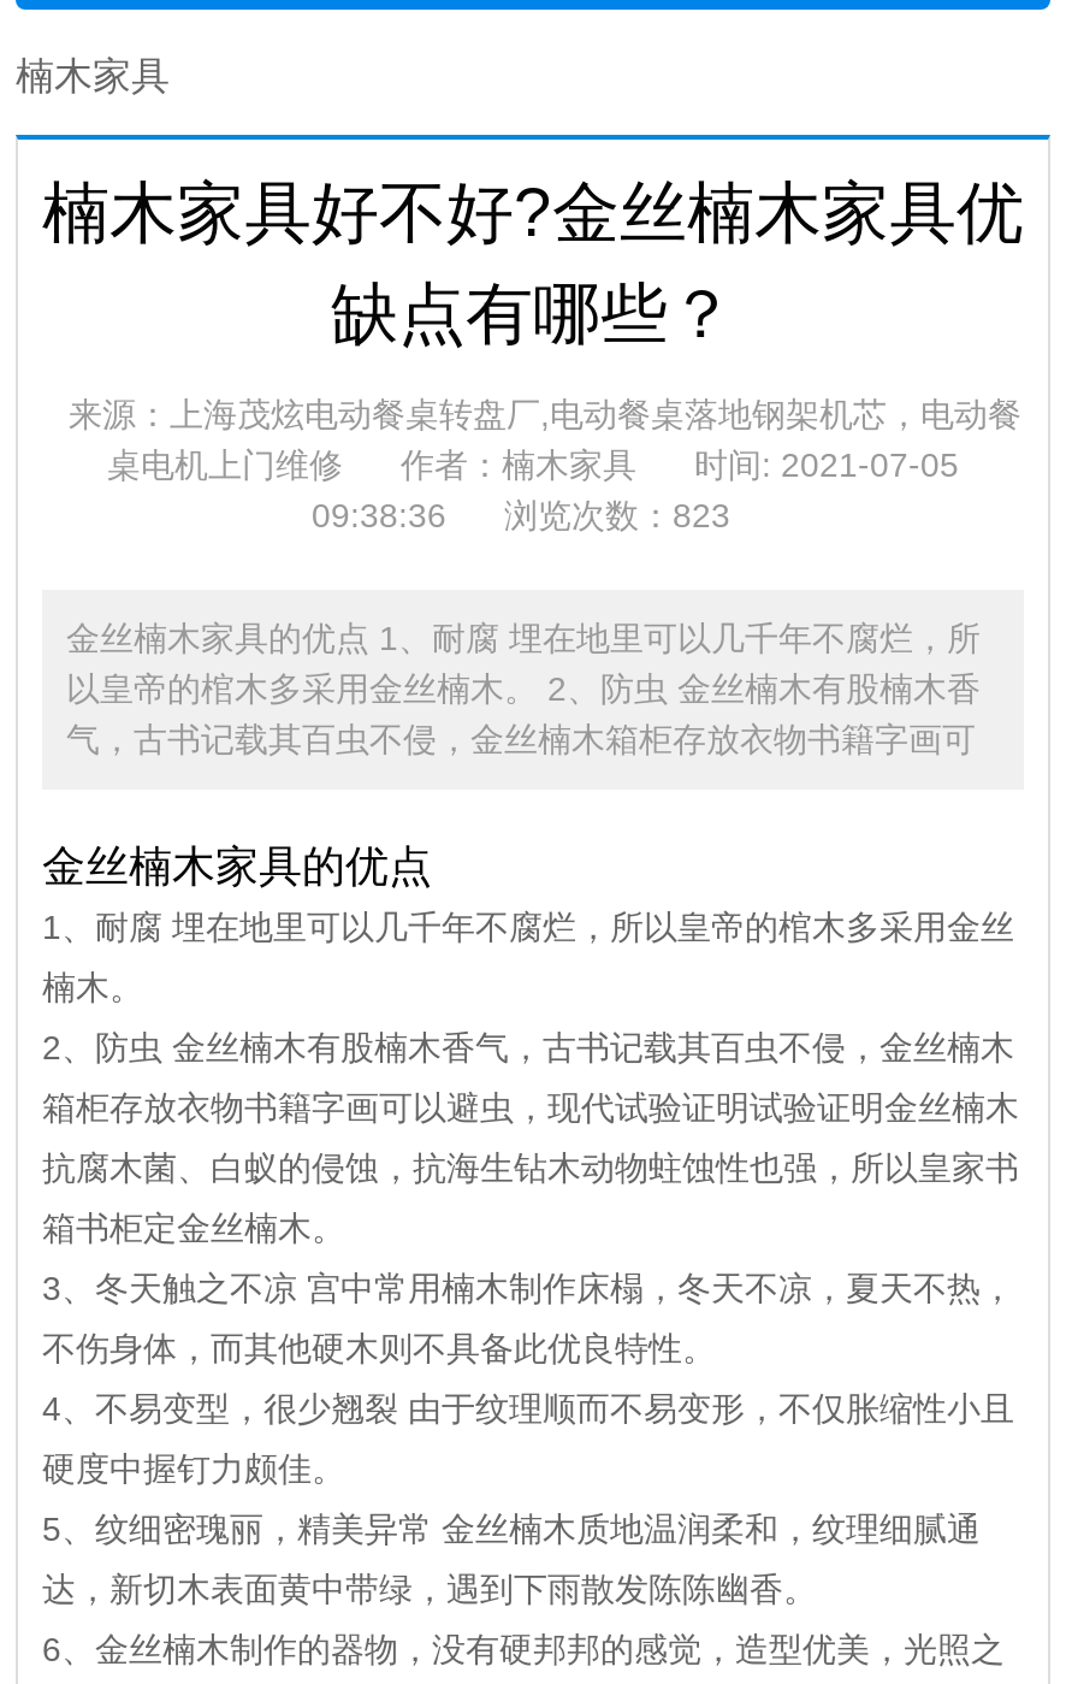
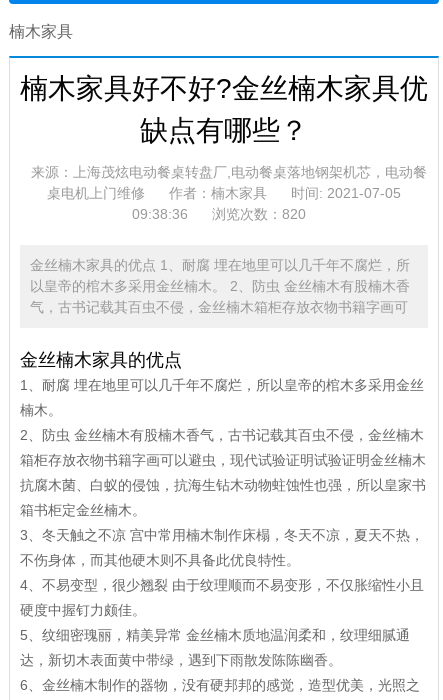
- 09:38:36 浏览次数：823
+ 09:38:36 浏览次数：820
